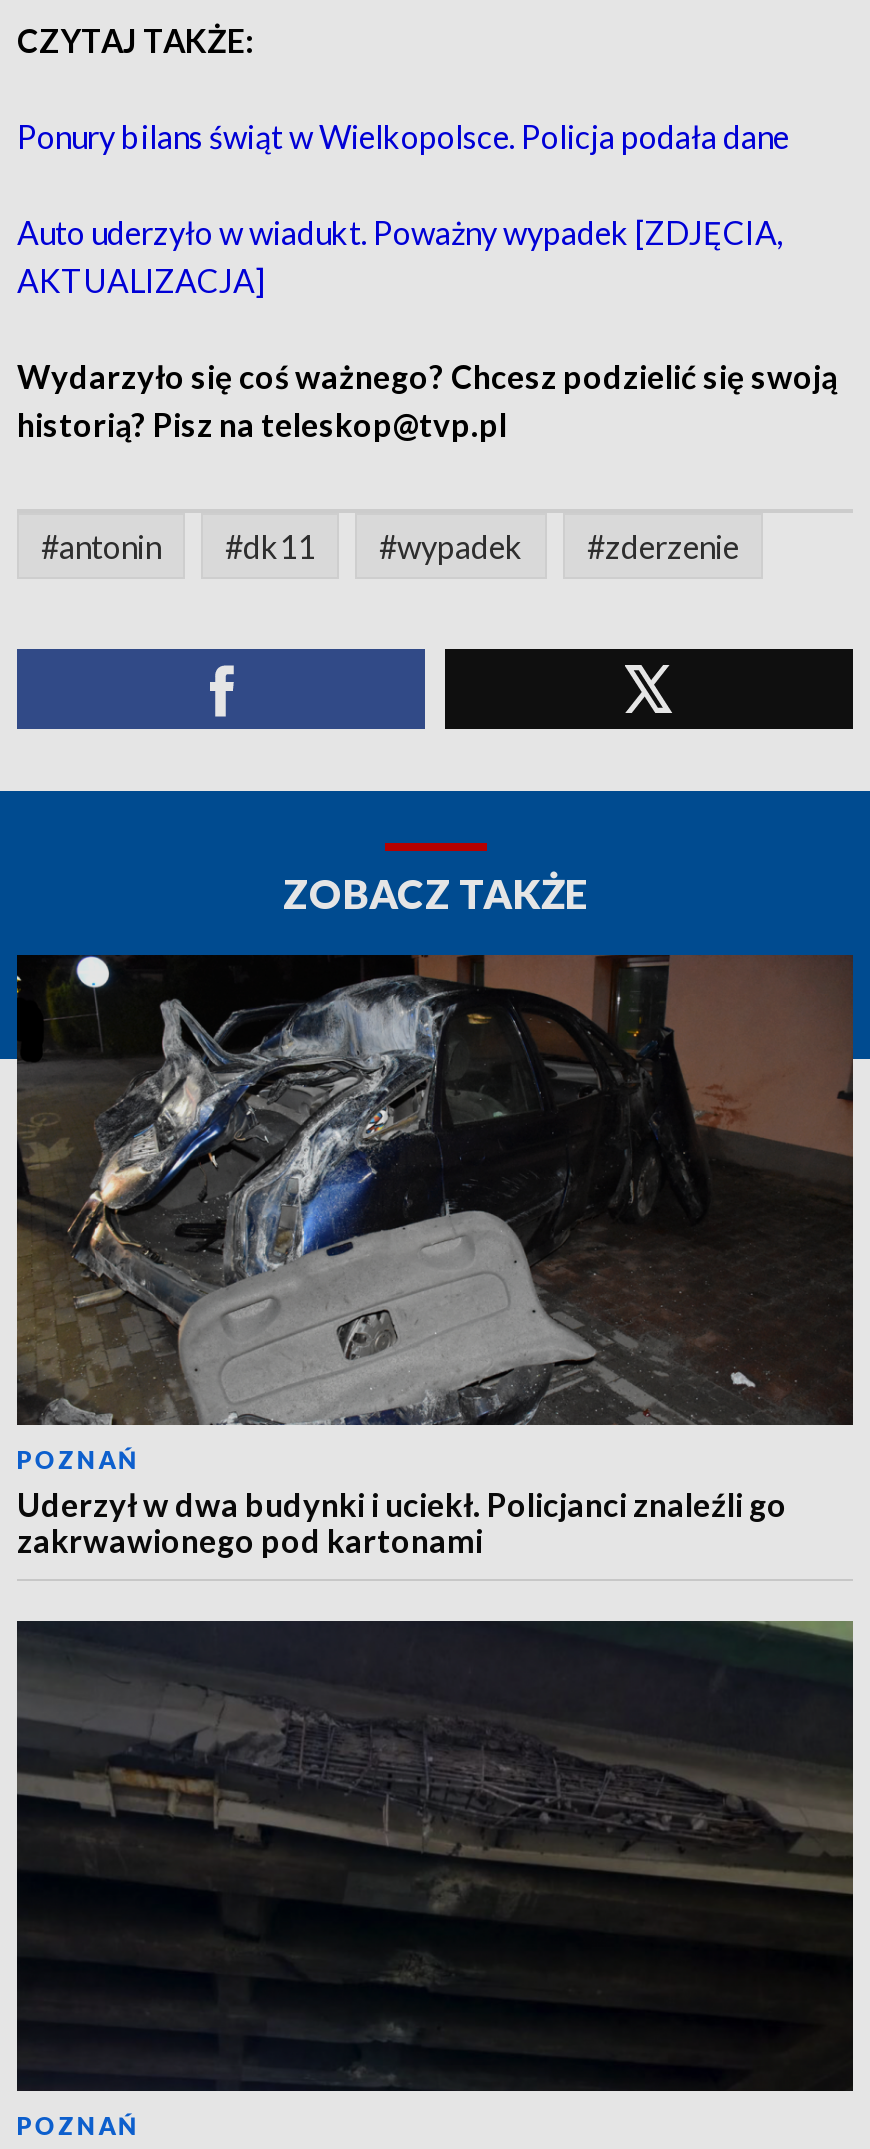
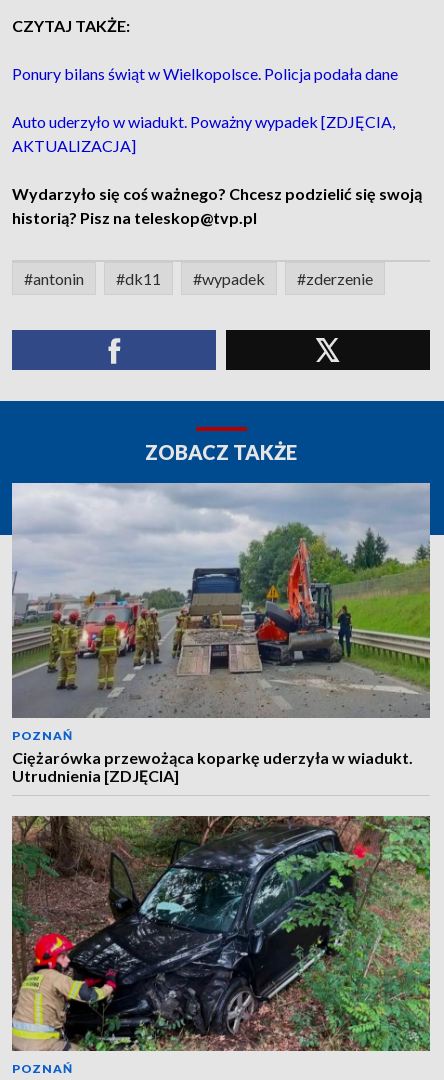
- [image]
- Uderzył w dwa budynki i uciekł. Policjanci znaleźli go
- zakrwawionego pod kartonami
+ [image]
+ Ciężarówka przewożąca koparkę uderzyła w wiadukt.
+ Utrudnienia [ZDJĘCIA]

- [image]
+ [image]
